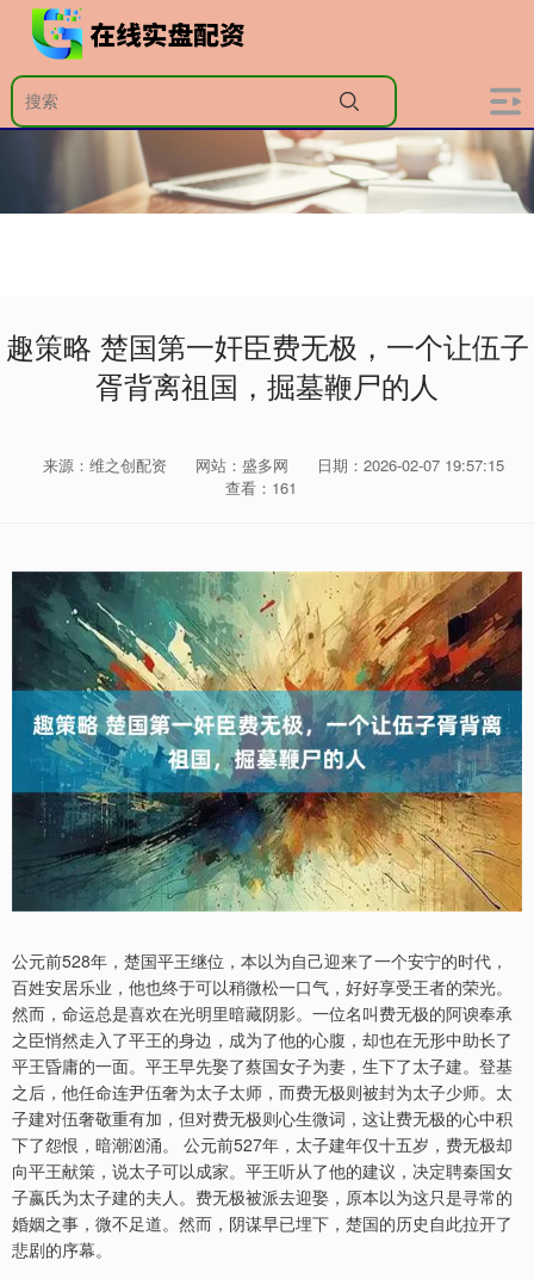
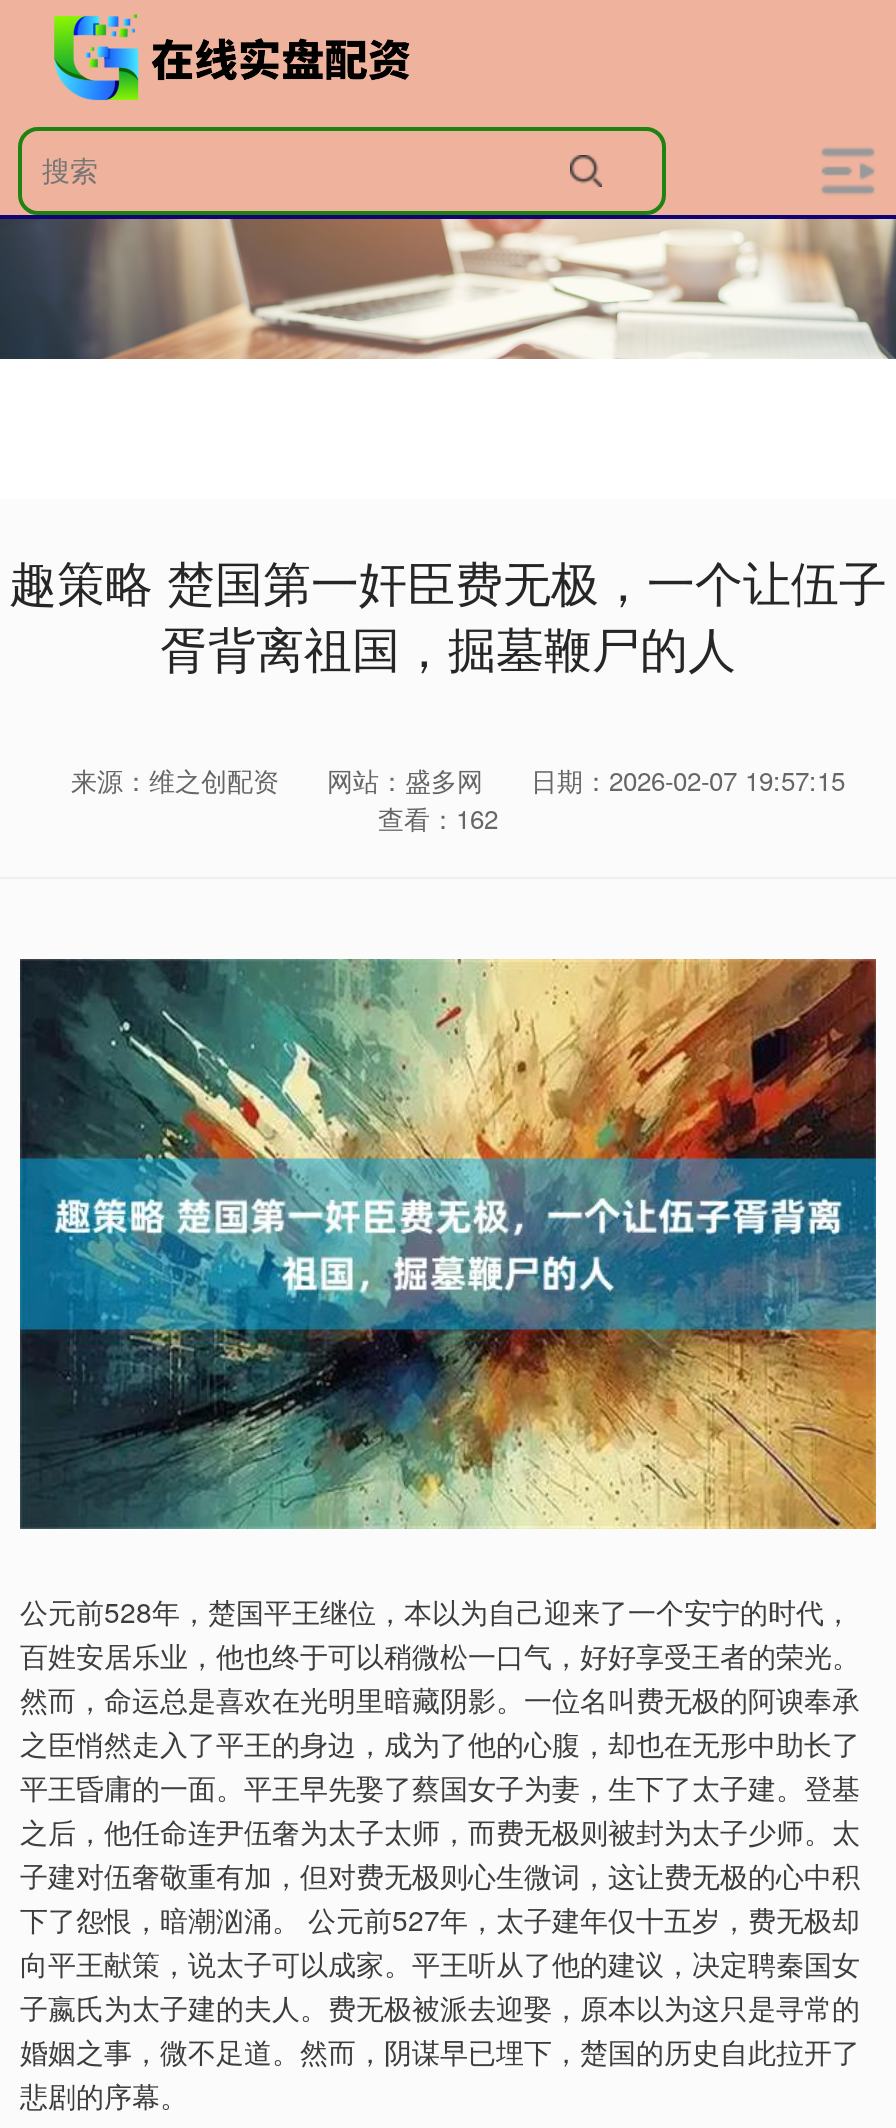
- 查看：161
+ 查看：162
